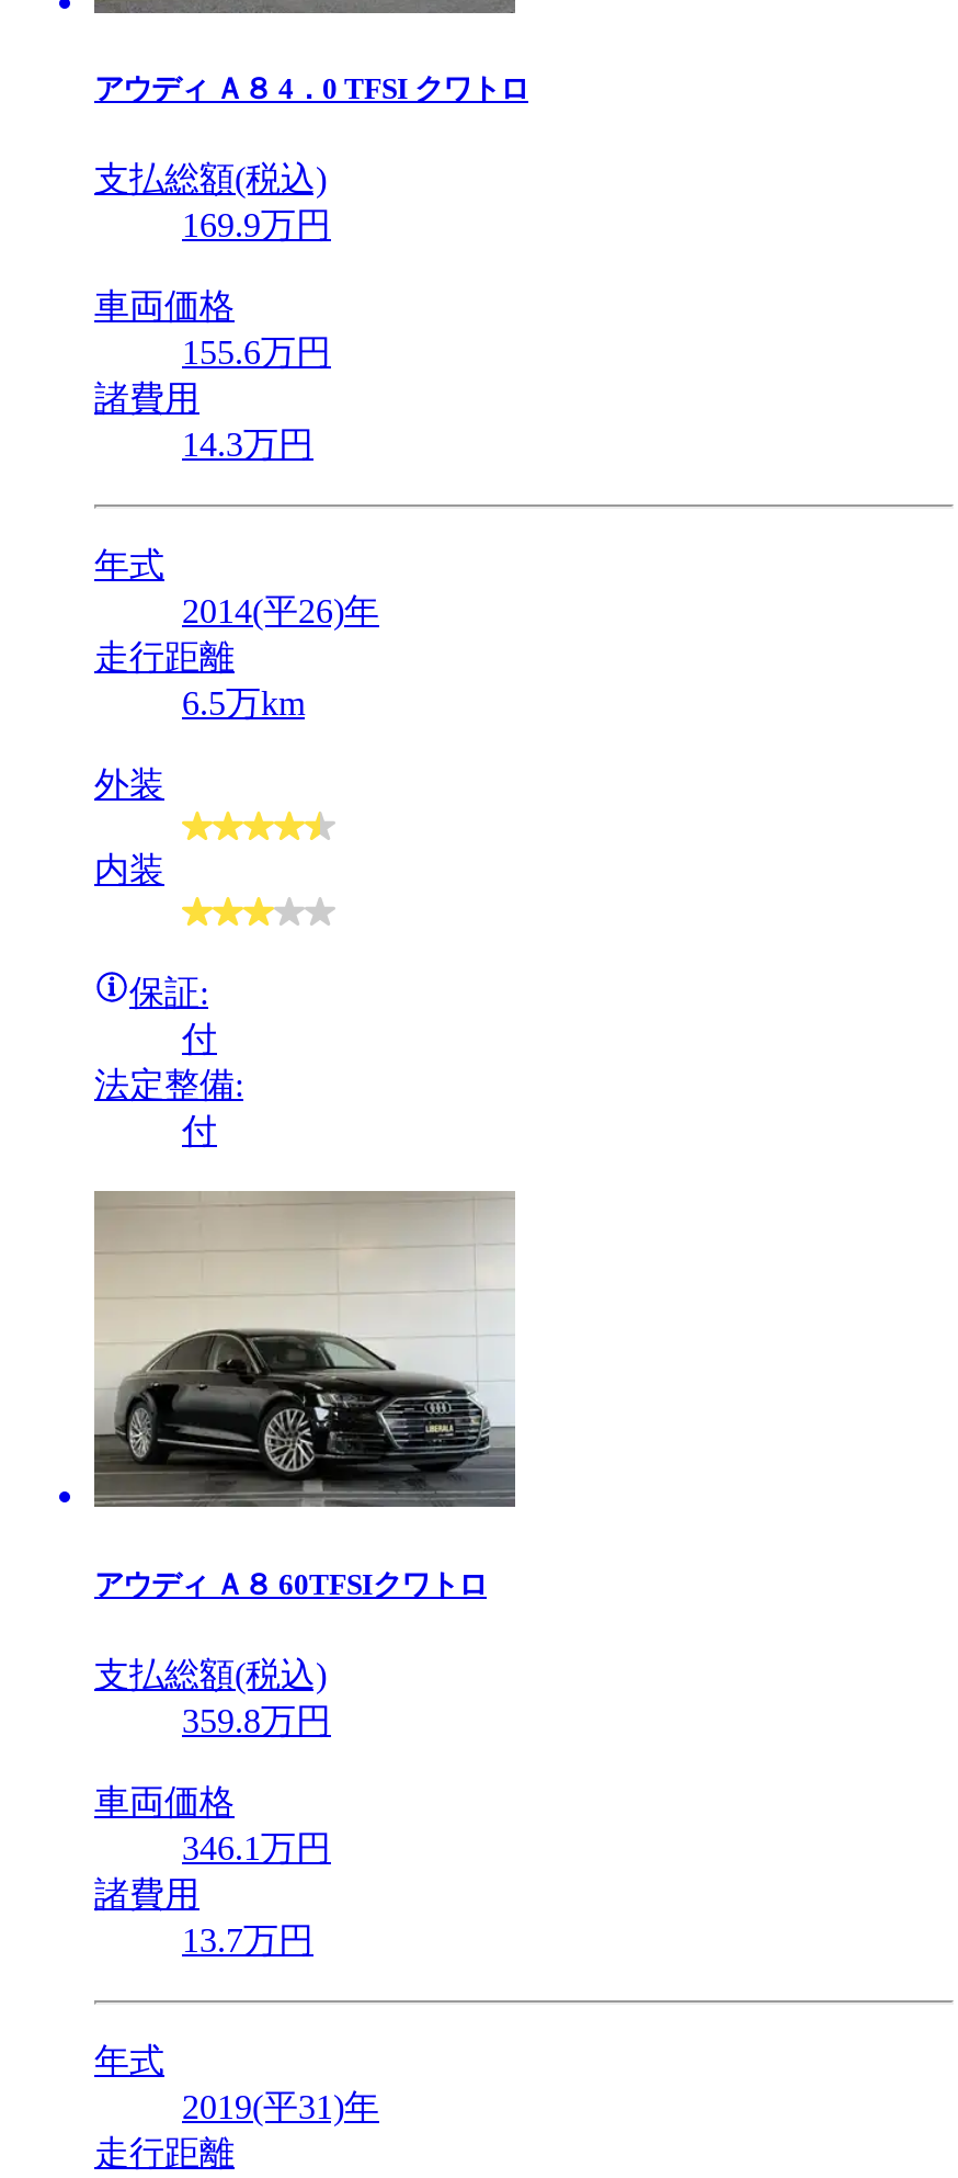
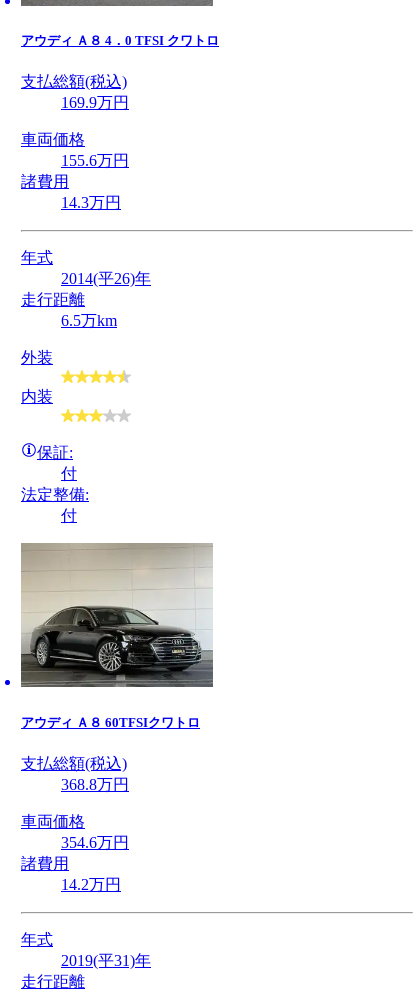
- 359.8万円
+ 368.8万円

- 346.1万円
+ 354.6万円

- 13.7万円
+ 14.2万円
